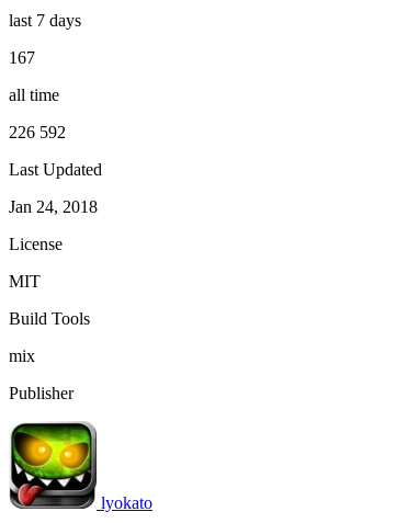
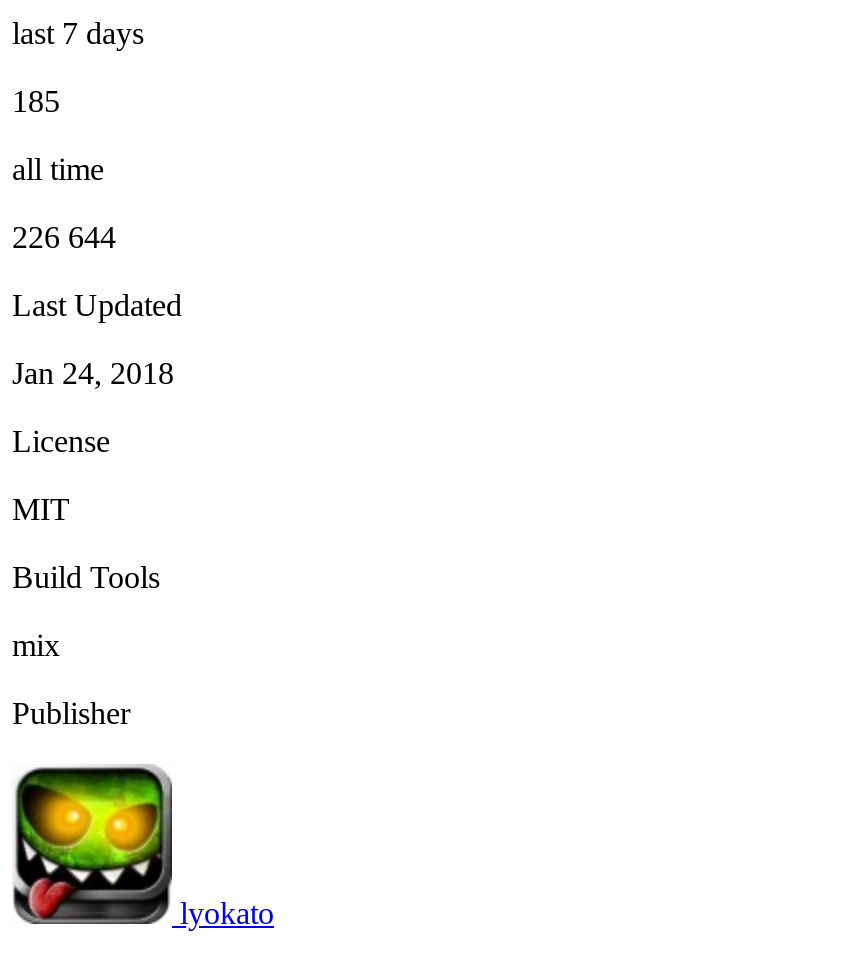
- 167
+ 185

- 226 592
+ 226 644
